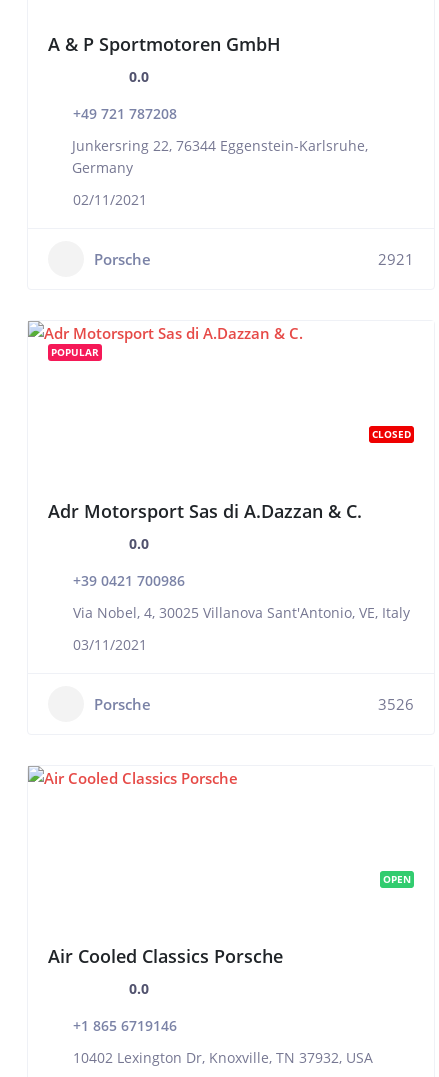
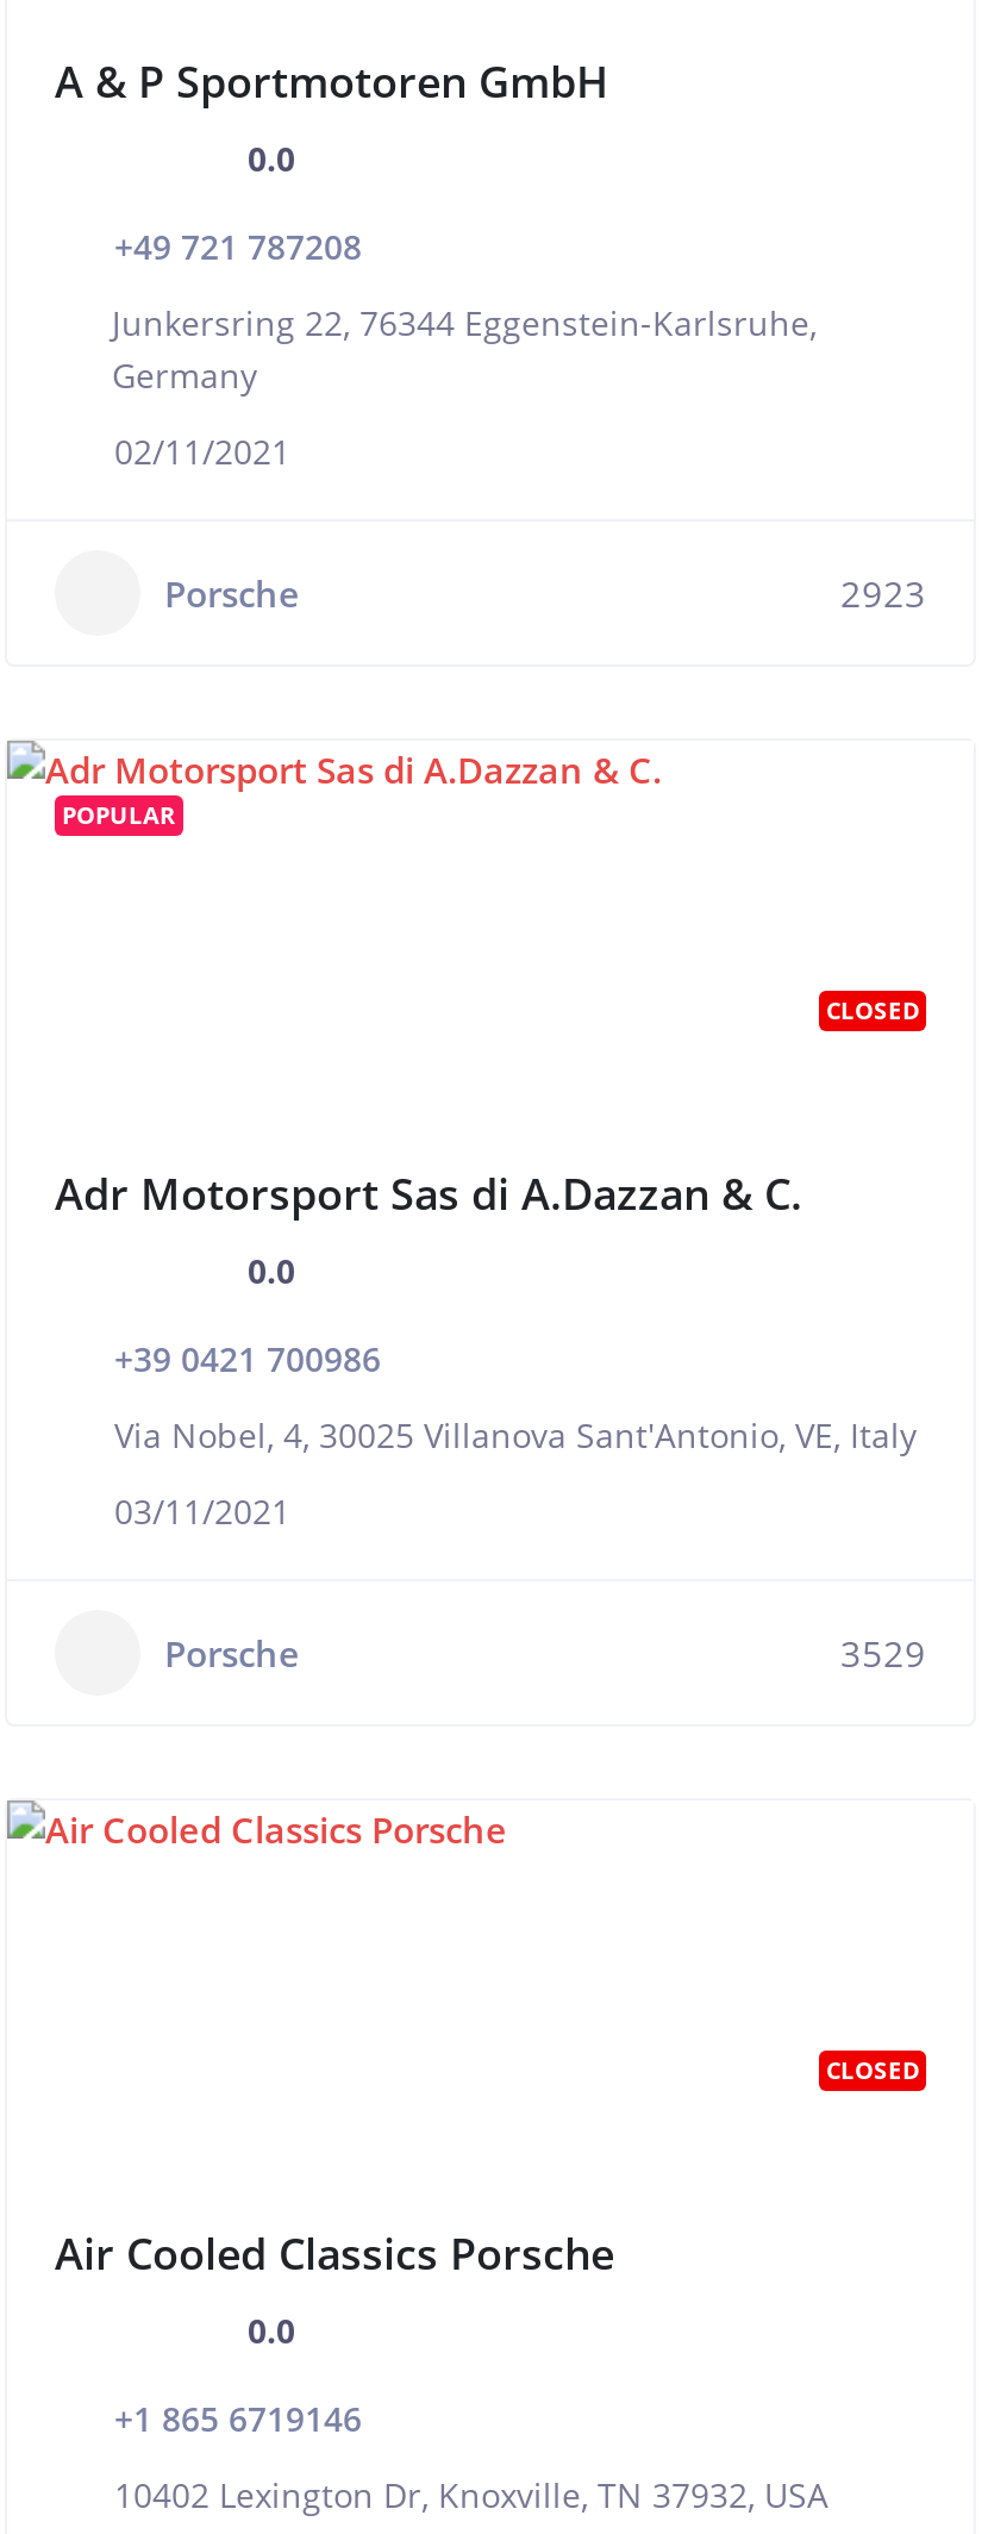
- 2921
+ 2923

- 3526
+ 3529

- OPEN
+ CLOSED
